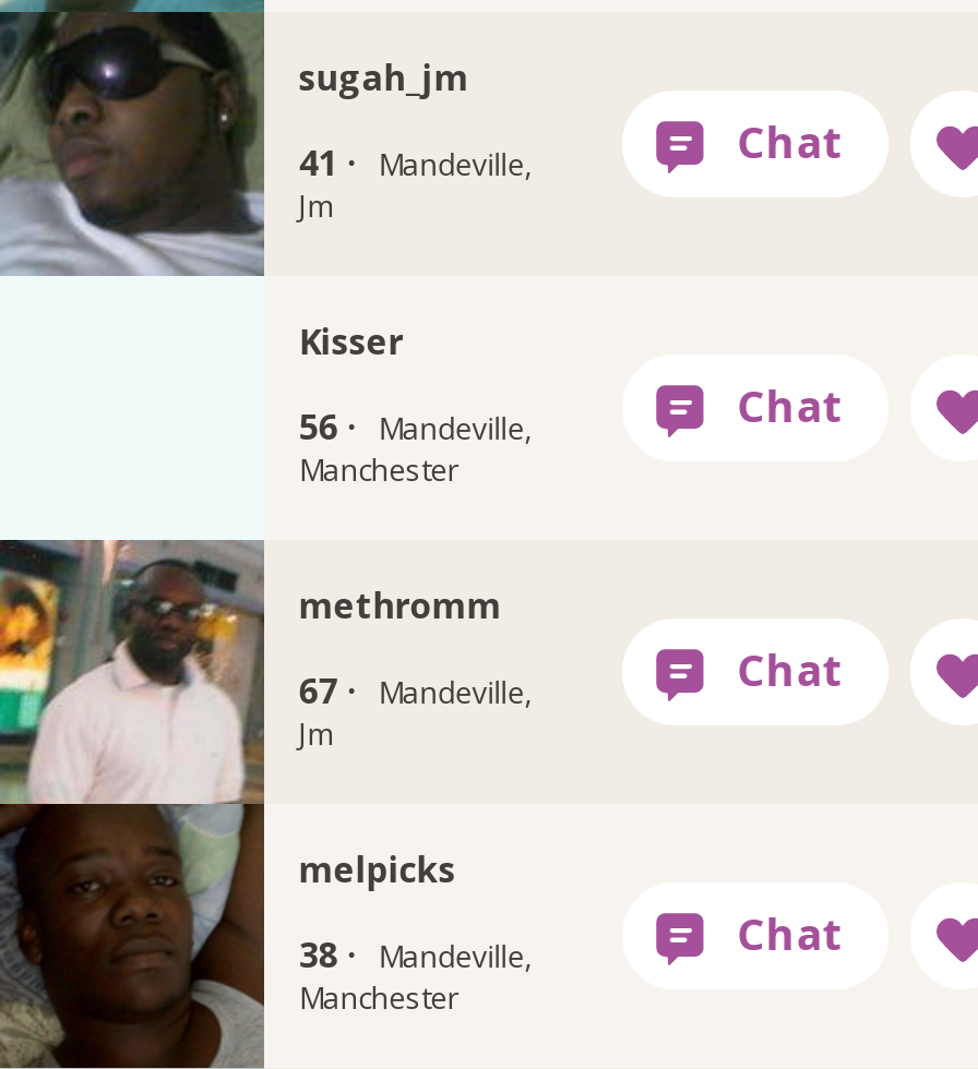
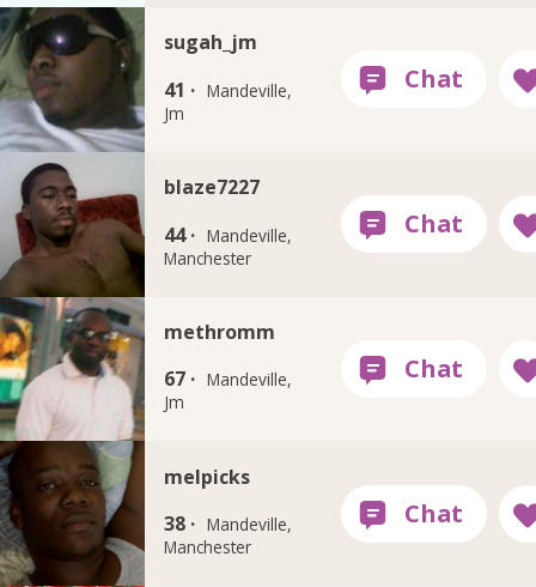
+ [image]

- Kisser
+ blaze7227

- 56 · Mandeville,
+ 44 · Mandeville,
